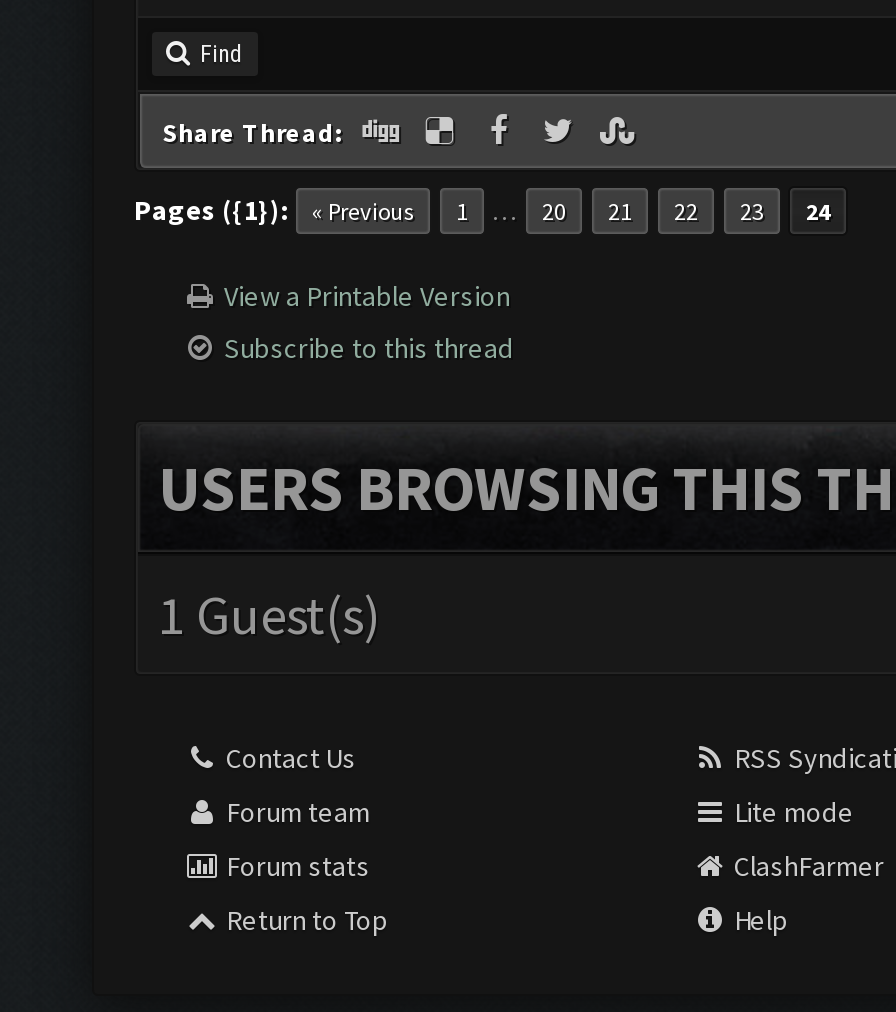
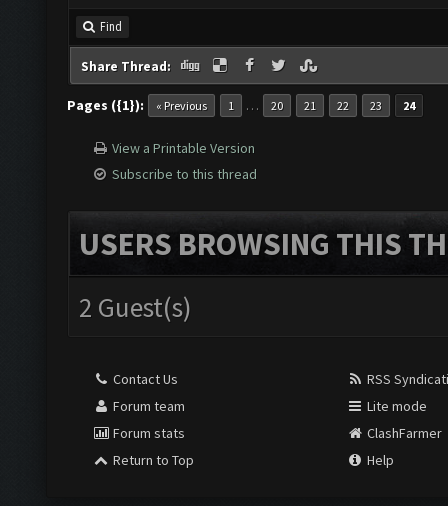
- 1 Guest(s)
+ 2 Guest(s)
